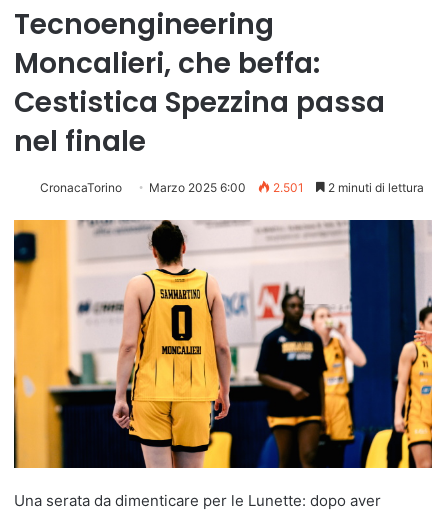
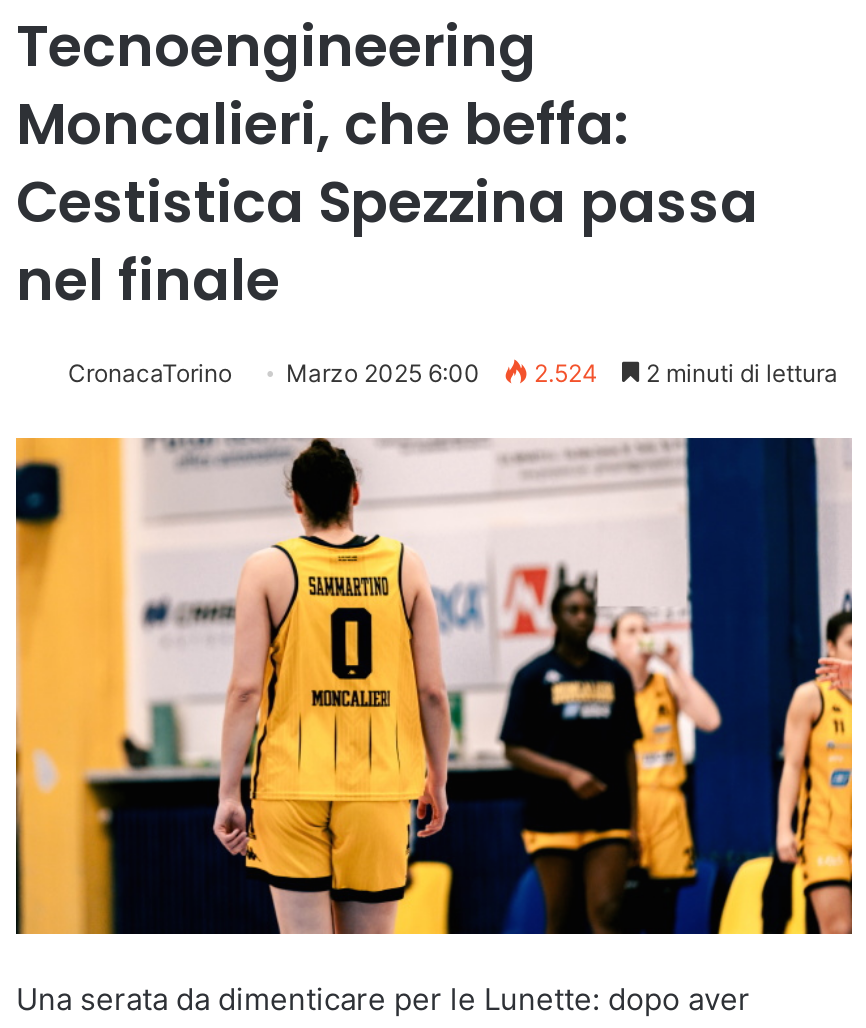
- CronacaTorino Marzo 2025 6:00 2.501 2 minuti di lettura
+ CronacaTorino Marzo 2025 6:00 2.524 2 minuti di lettura
